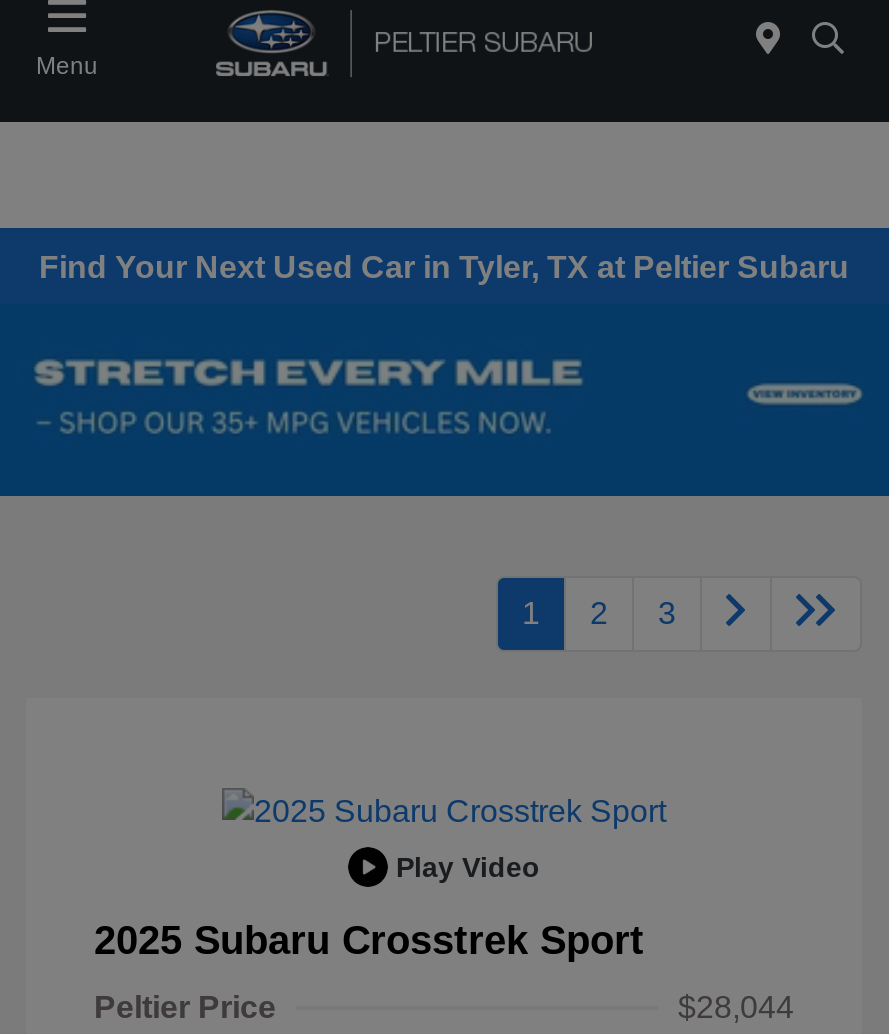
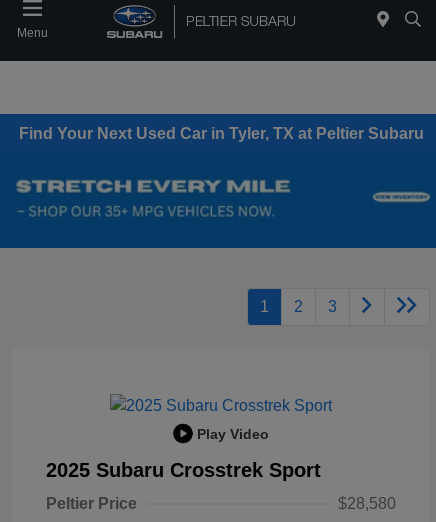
- $28,044
+ $28,580
